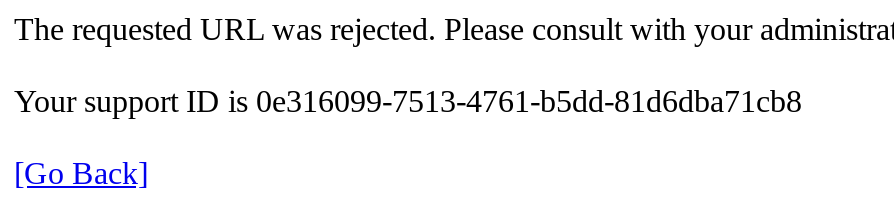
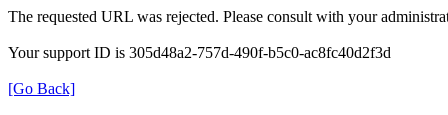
- Your support ID is 0e316099-7513-4761-b5dd-81d6dba71cb8
+ Your support ID is 305d48a2-757d-490f-b5c0-ac8fc40d2f3d
